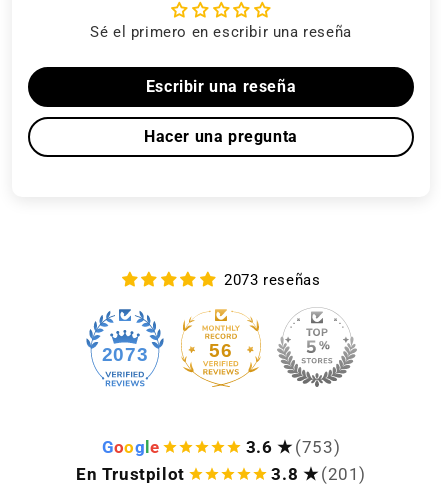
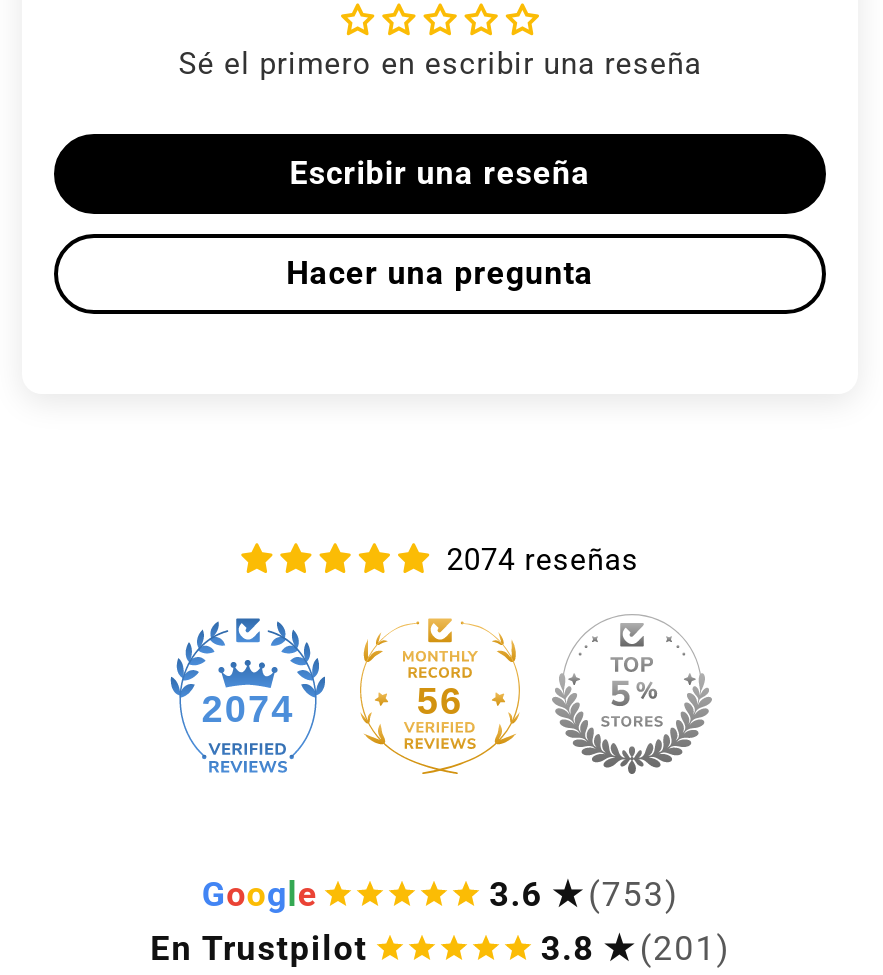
- 2073 reseñas
+ 2074 reseñas

- 2073
+ 2074
